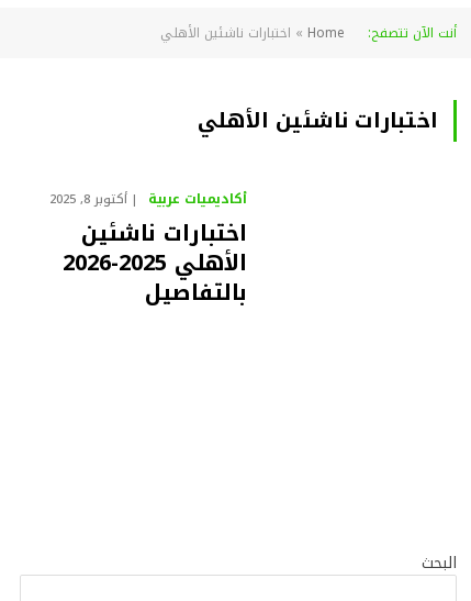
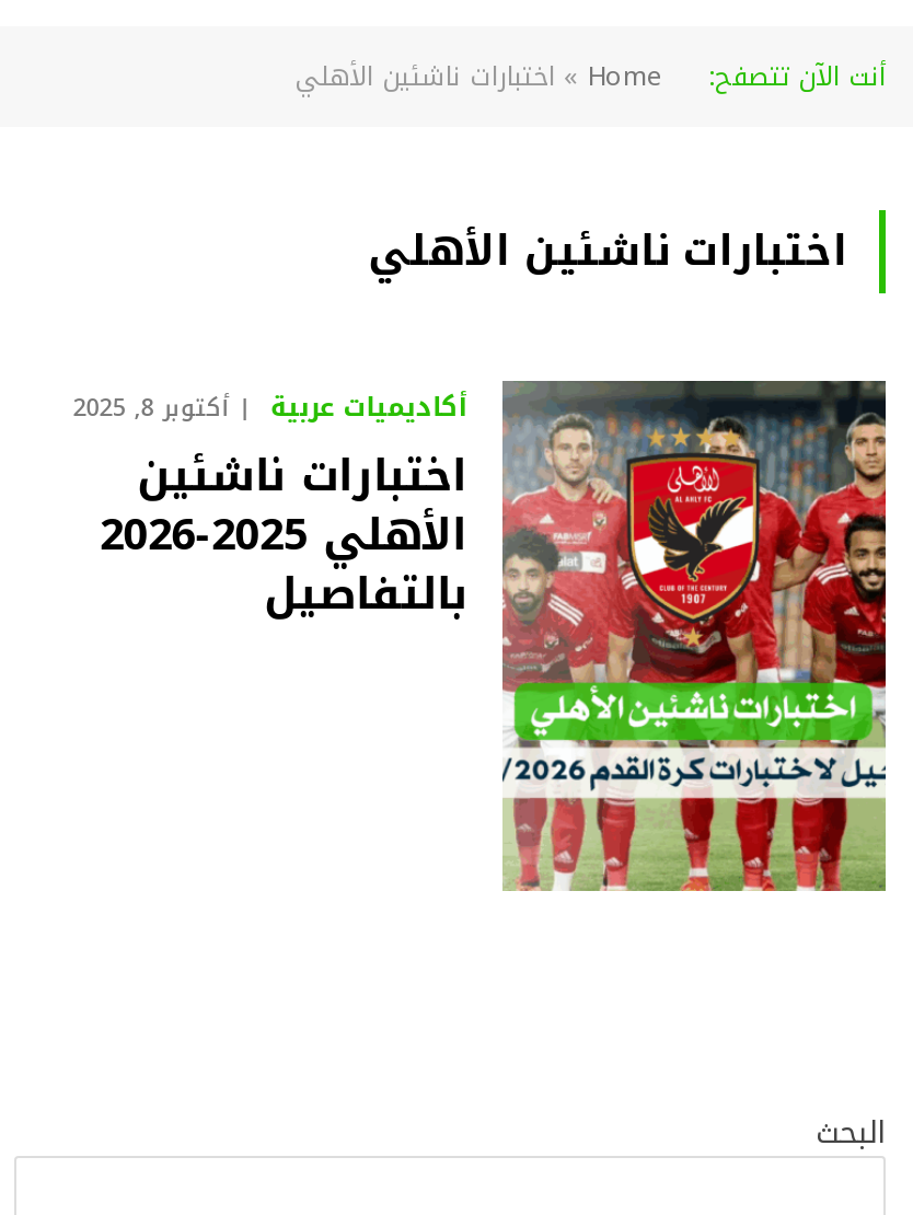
+ [image]
